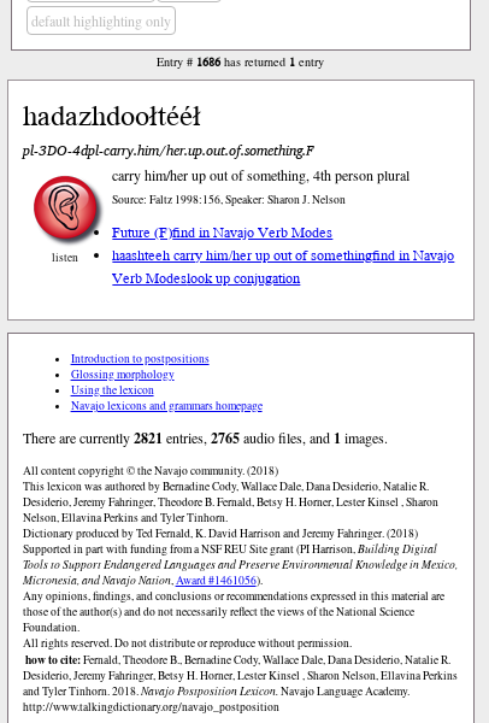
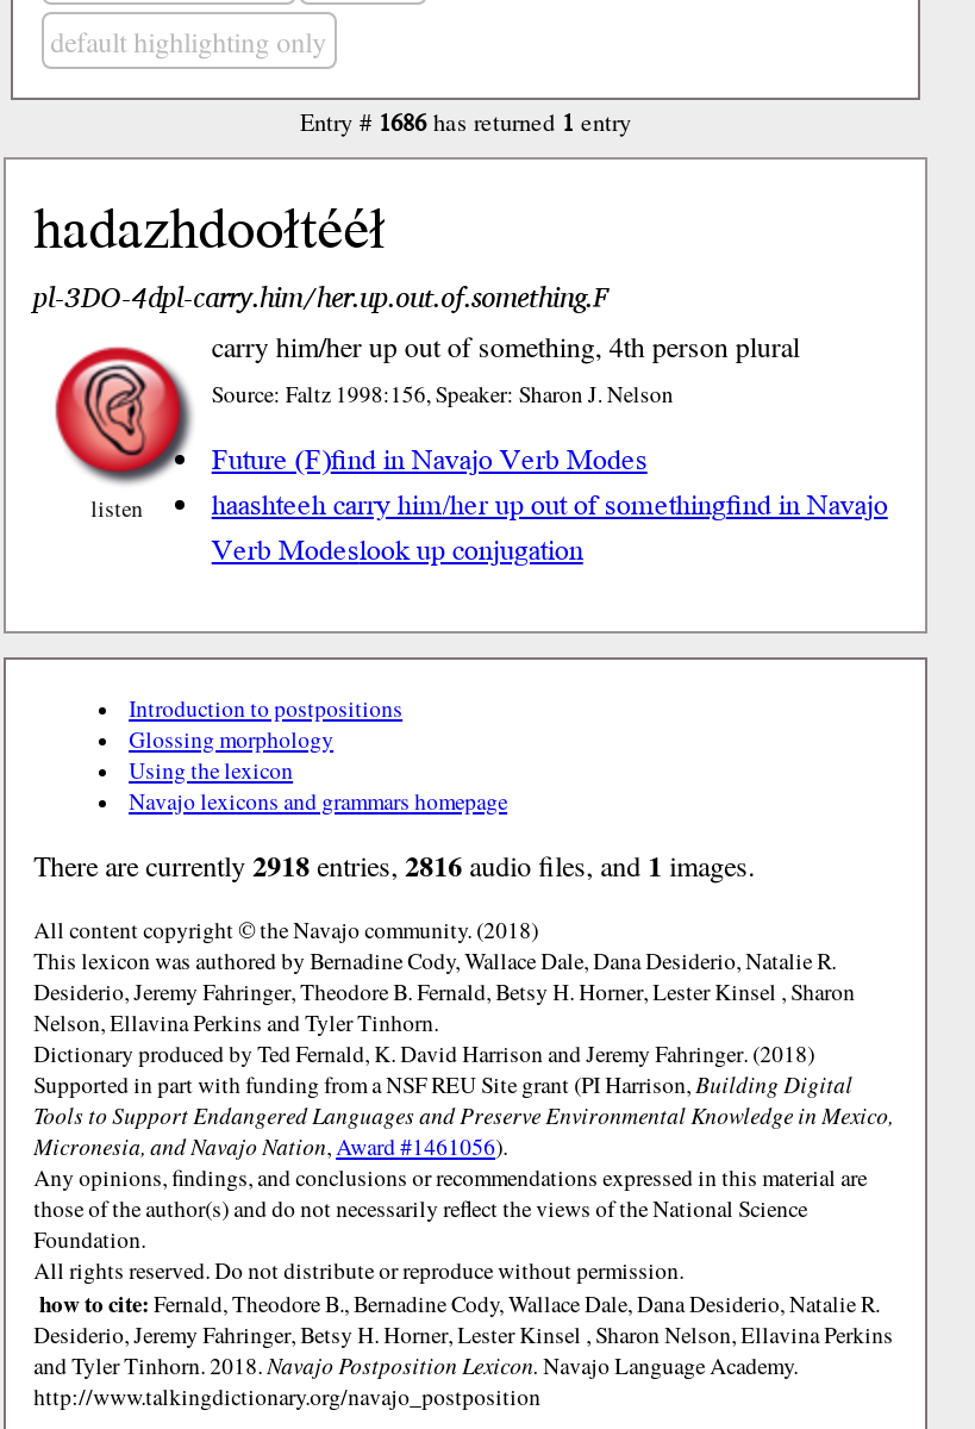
- There are currently 2821 entries, 2765 audio files, and 1 images.
+ There are currently 2918 entries, 2816 audio files, and 1 images.
